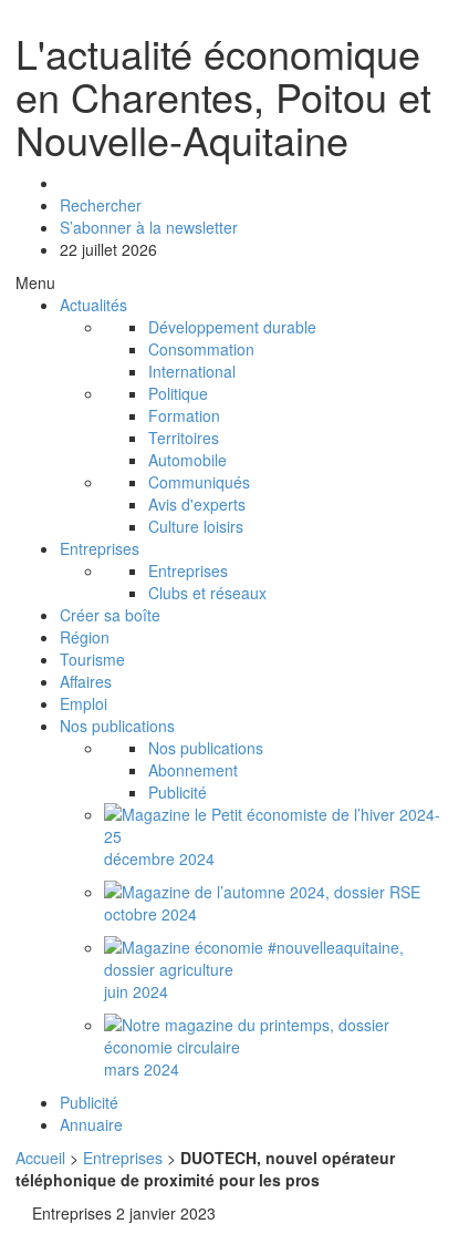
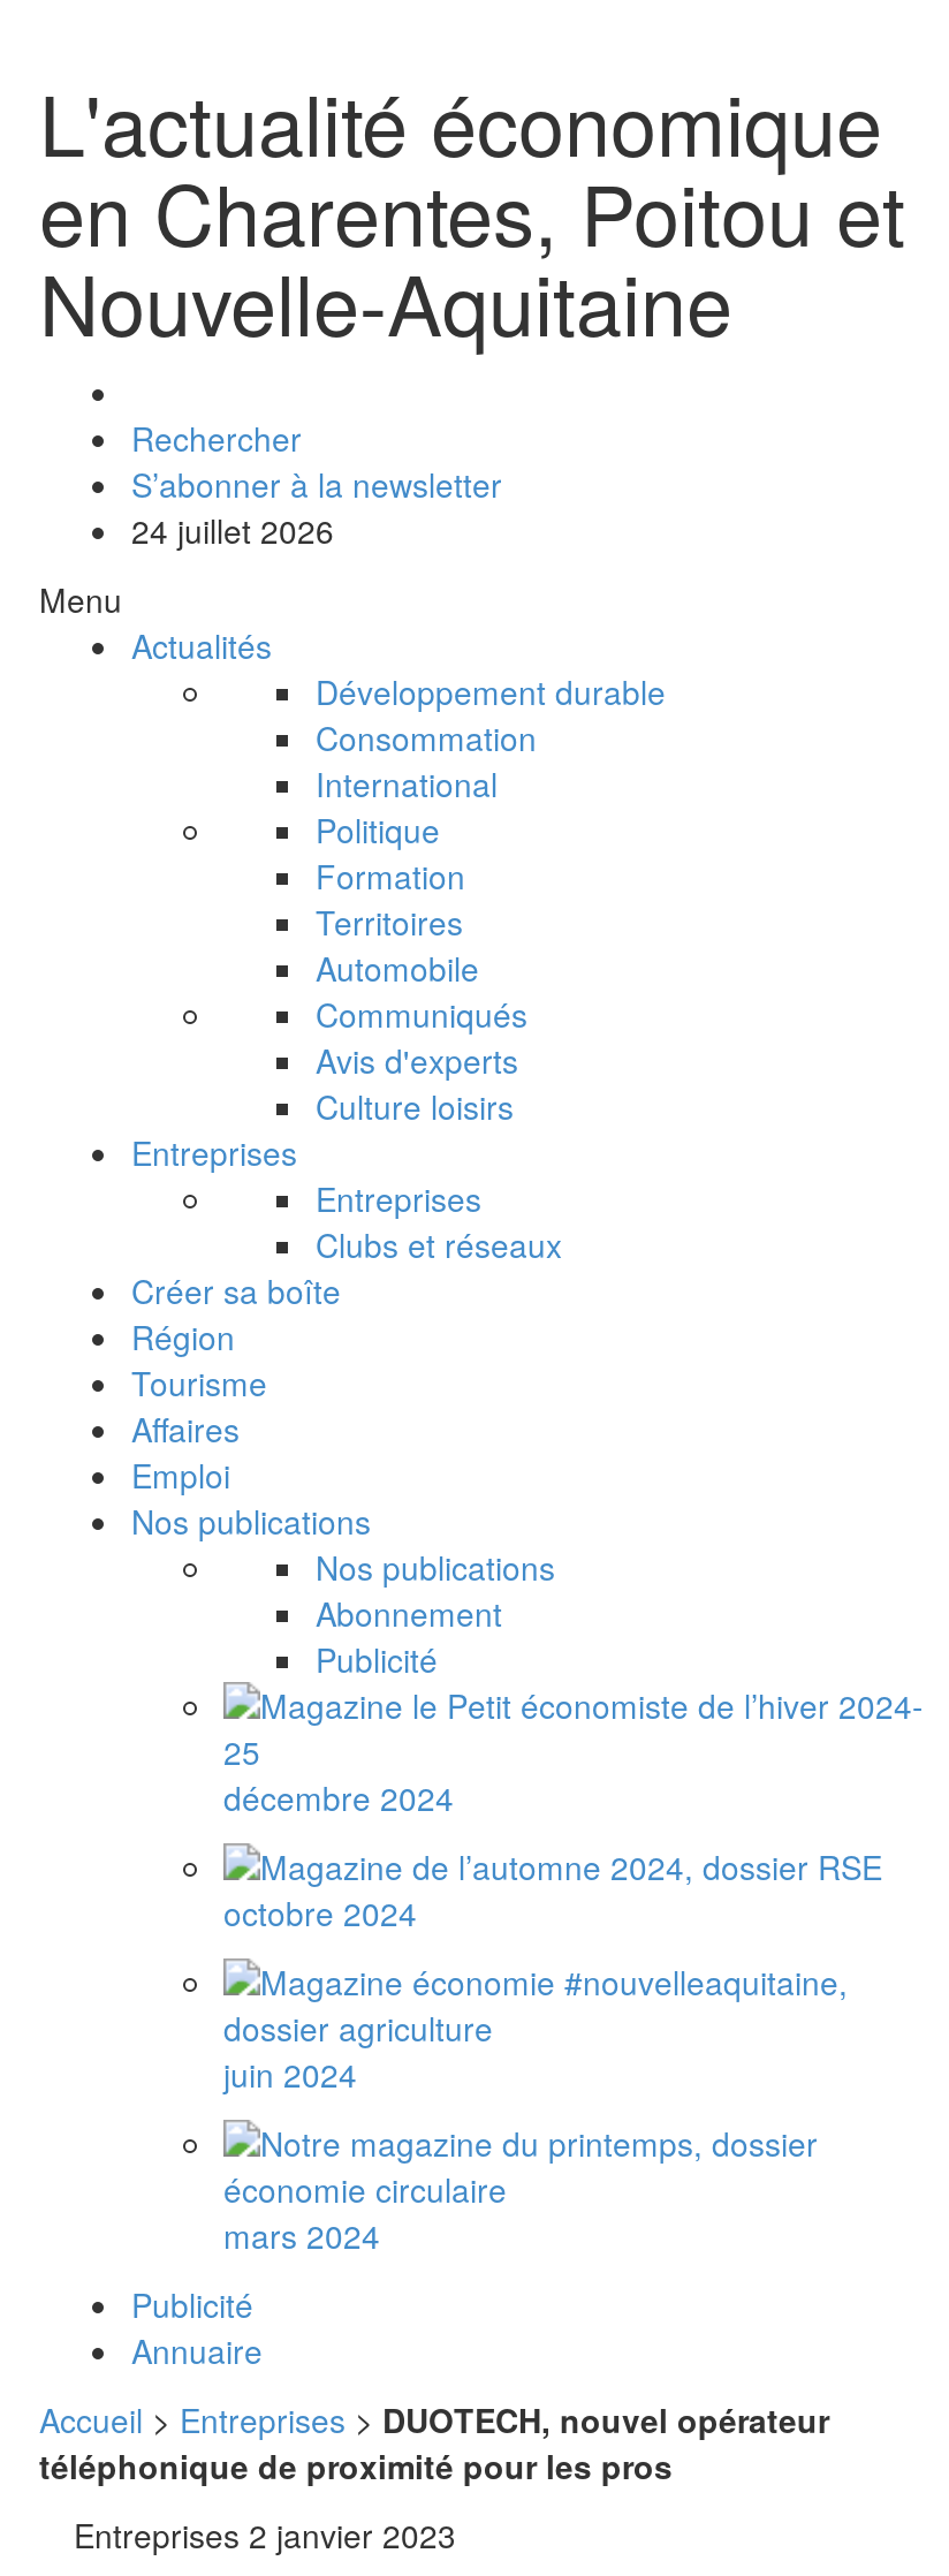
- 22 juillet 2026
+ 24 juillet 2026
